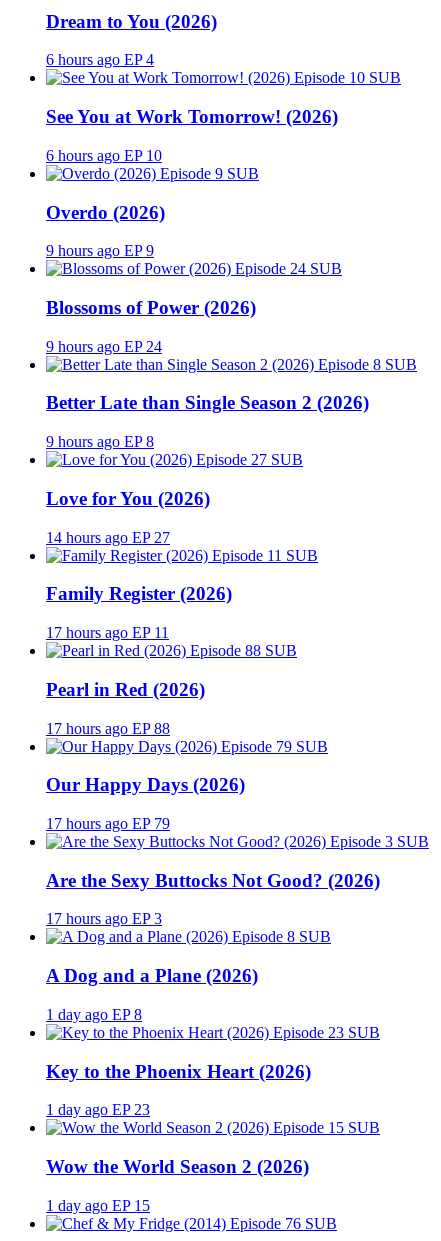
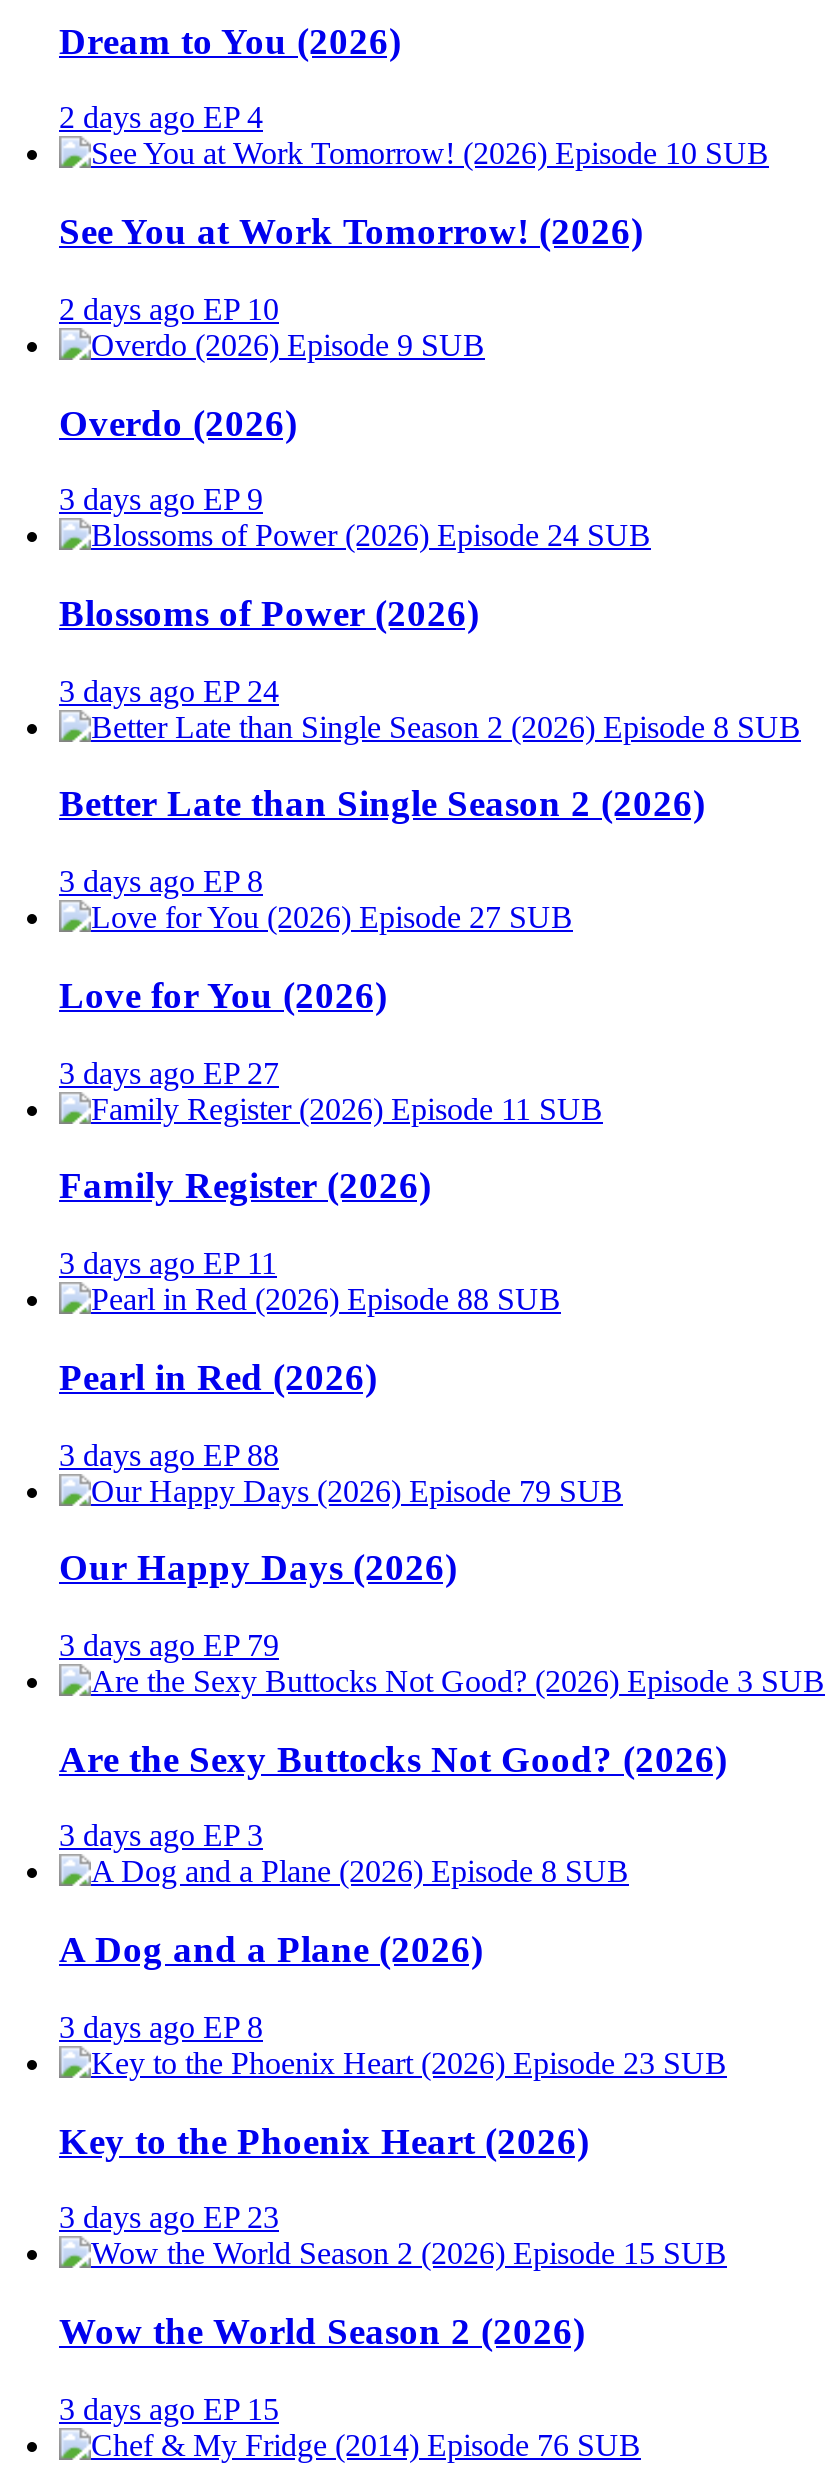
- 6 hours ago EP 4
+ 2 days ago EP 4

- 6 hours ago EP 10
+ 2 days ago EP 10

- 9 hours ago EP 9
+ 3 days ago EP 9

- 9 hours ago EP 24
+ 3 days ago EP 24

- 9 hours ago EP 8
+ 3 days ago EP 8

- 14 hours ago EP 27
+ 3 days ago EP 27

- 17 hours ago EP 11
+ 3 days ago EP 11

- 17 hours ago EP 88
+ 3 days ago EP 88

- 17 hours ago EP 79
+ 3 days ago EP 79

- 17 hours ago EP 3
+ 3 days ago EP 3

- 1 day ago EP 8
+ 3 days ago EP 8

- 1 day ago EP 23
+ 3 days ago EP 23

- 1 day ago EP 15
+ 3 days ago EP 15
